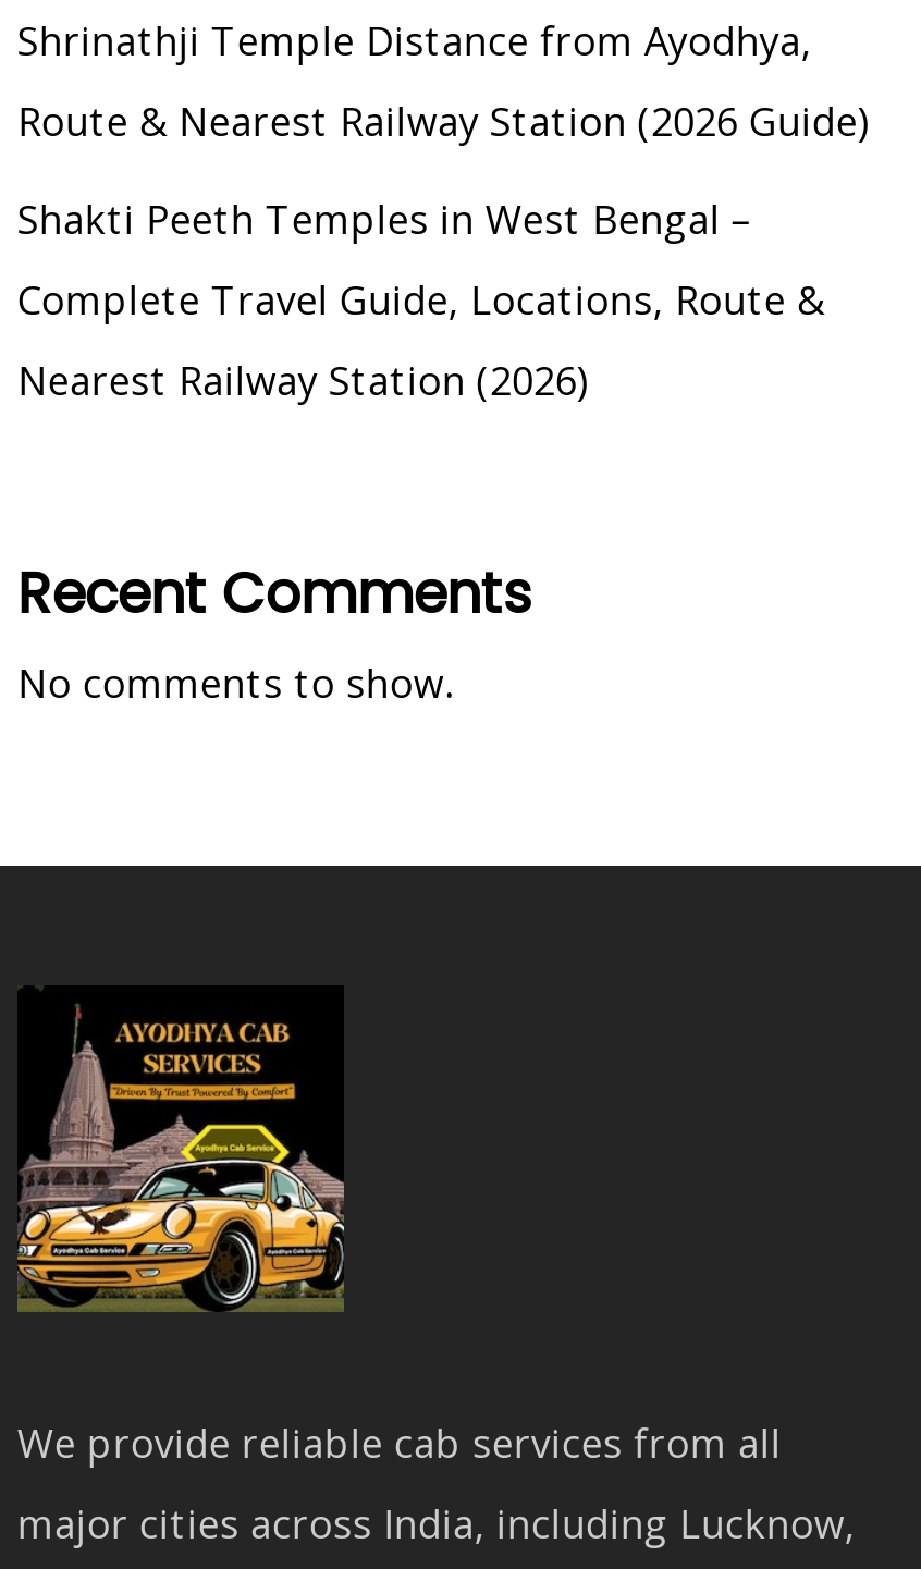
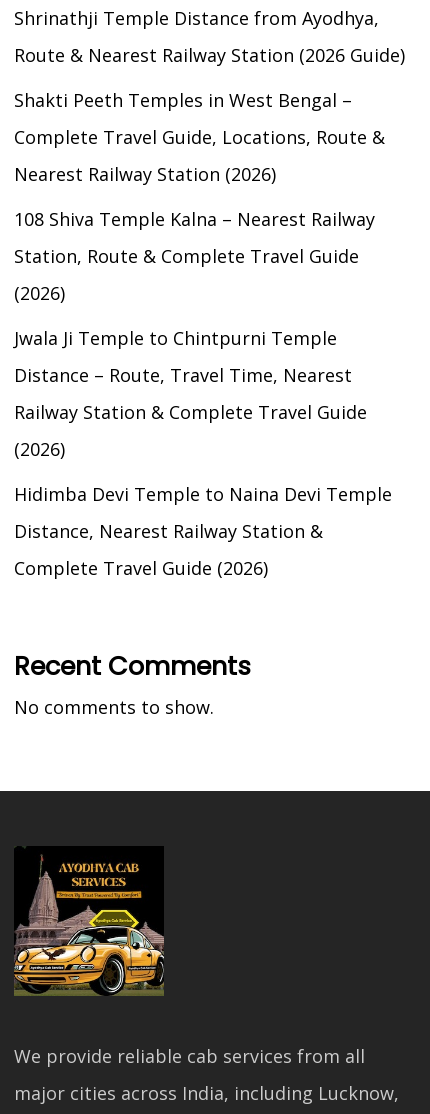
+ 108 Shiva Temple Kalna – Nearest Railway
+ Station, Route & Complete Travel Guide
+ (2026)
+ Jwala Ji Temple to Chintpurni Temple
+ Distance – Route, Travel Time, Nearest
+ Railway Station & Complete Travel Guide
+ (2026)
+ Hidimba Devi Temple to Naina Devi Temple
+ Distance, Nearest Railway Station &
+ Complete Travel Guide (2026)
